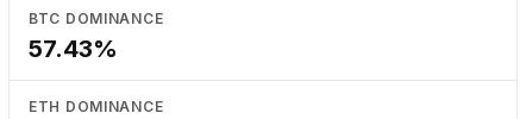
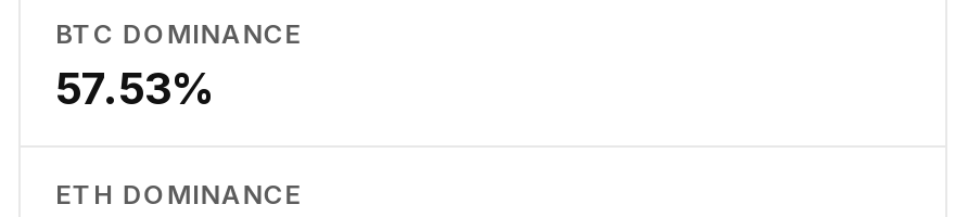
- 57.43%
+ 57.53%
